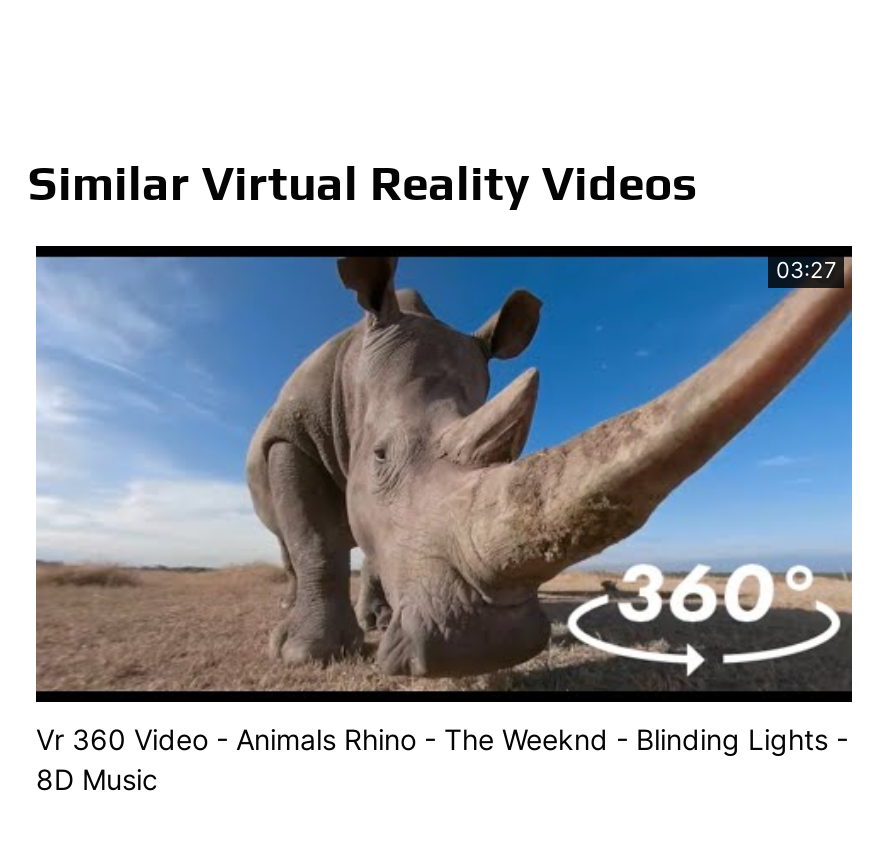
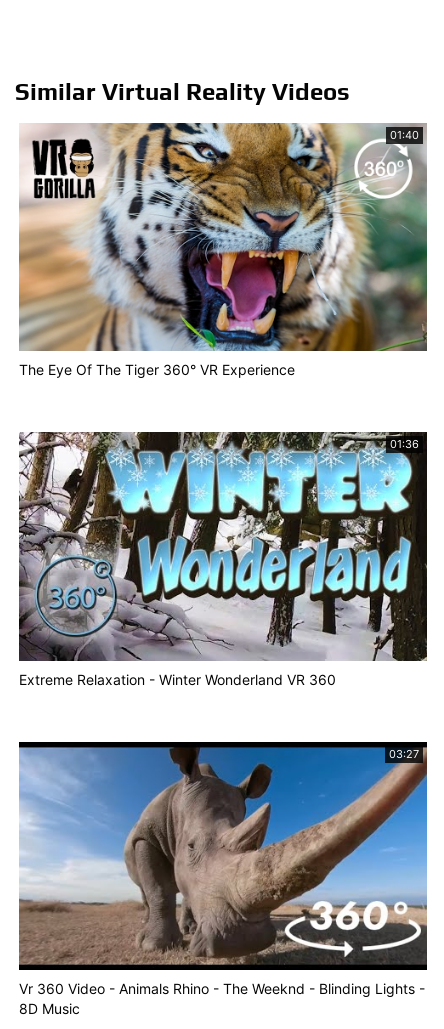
+ [image]
+ 01:40

+ [image]
+ 01:36

+ The Eye Of The Tiger 360° VR Experience

+ Extreme Relaxation - Winter Wonderland VR 360
